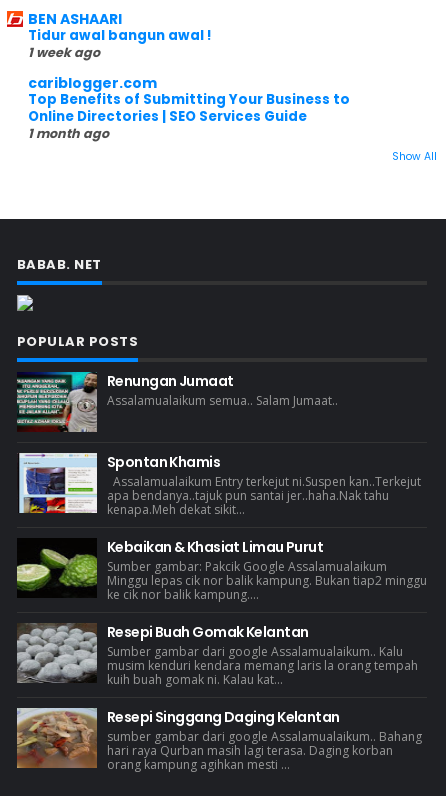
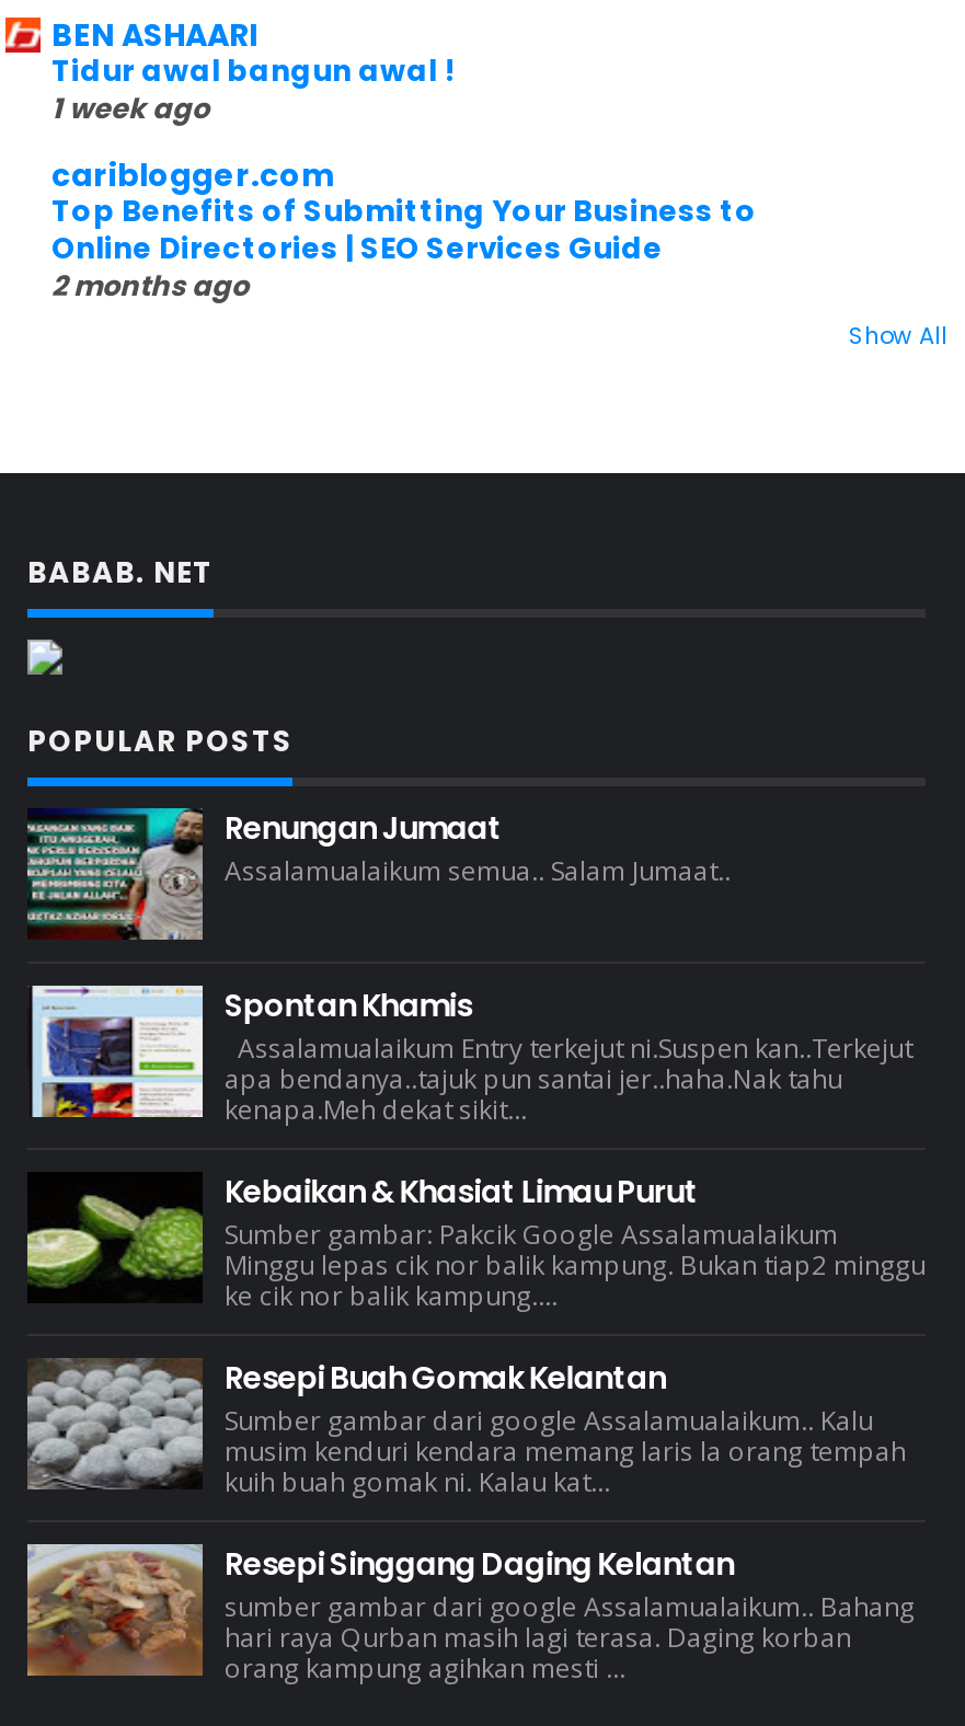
- 1 month ago
+ 2 months ago
